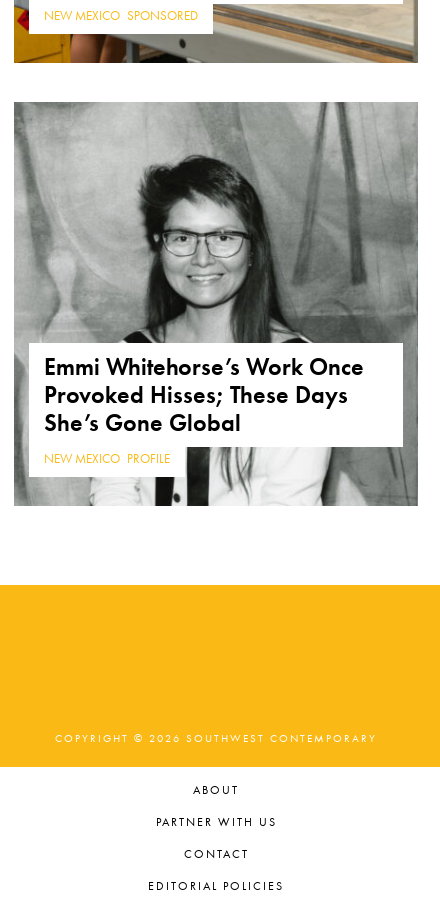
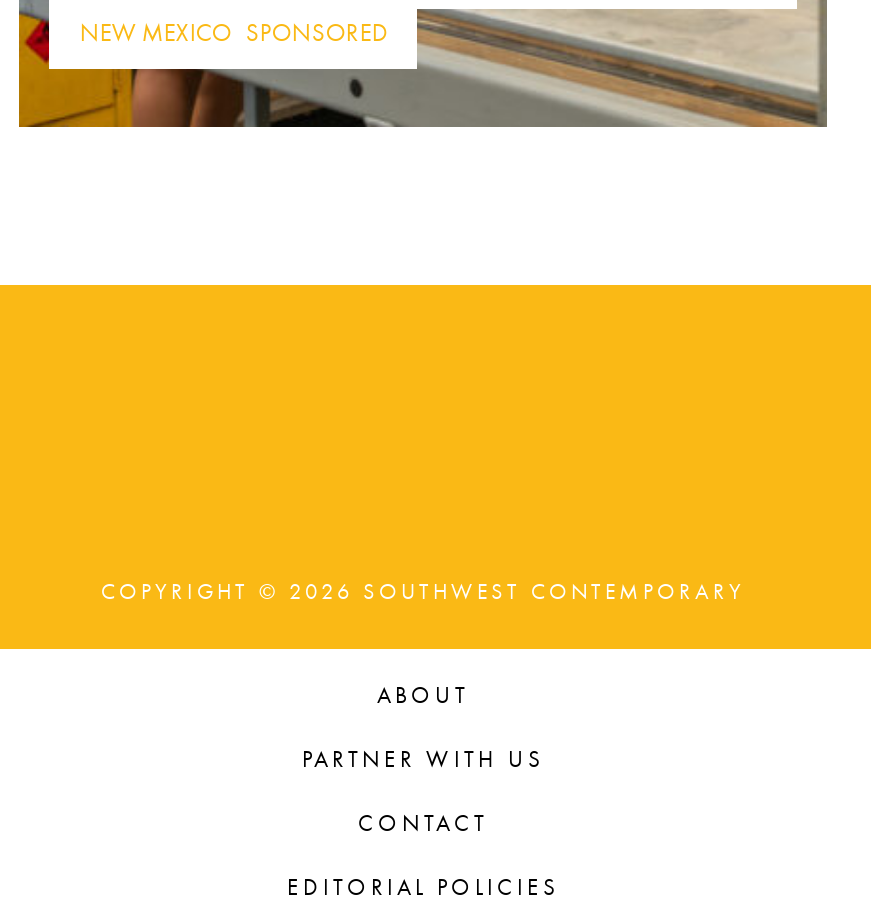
- [image]
- Emmi Whitehorse’s Work Once
- Provoked Hisses; These Days
- She’s Gone Global
- NEW MEXICO, PROFILE
